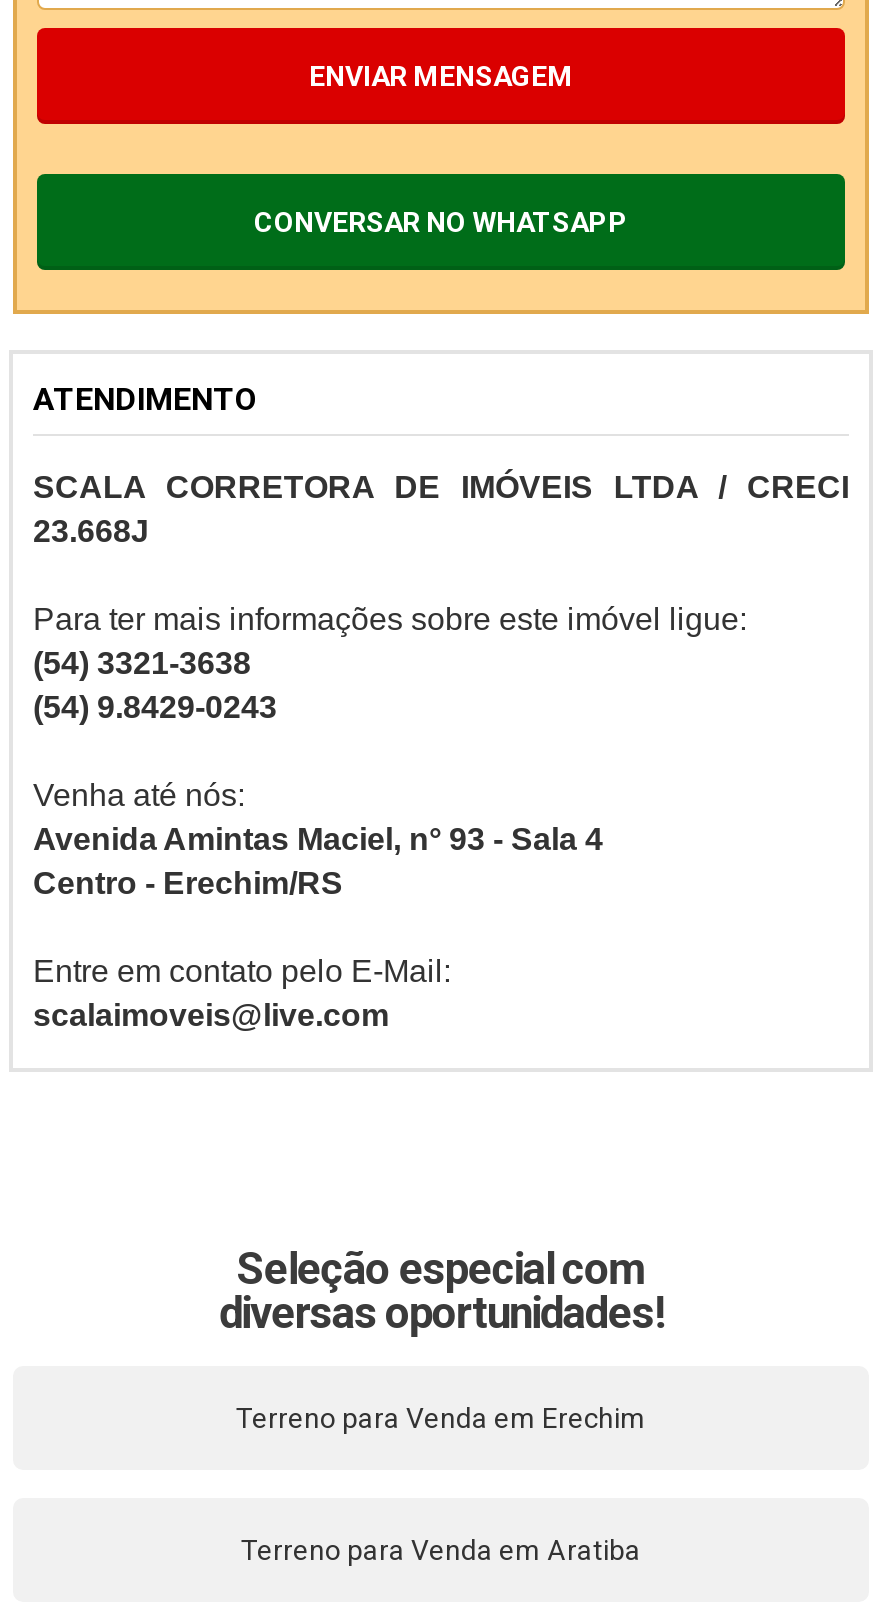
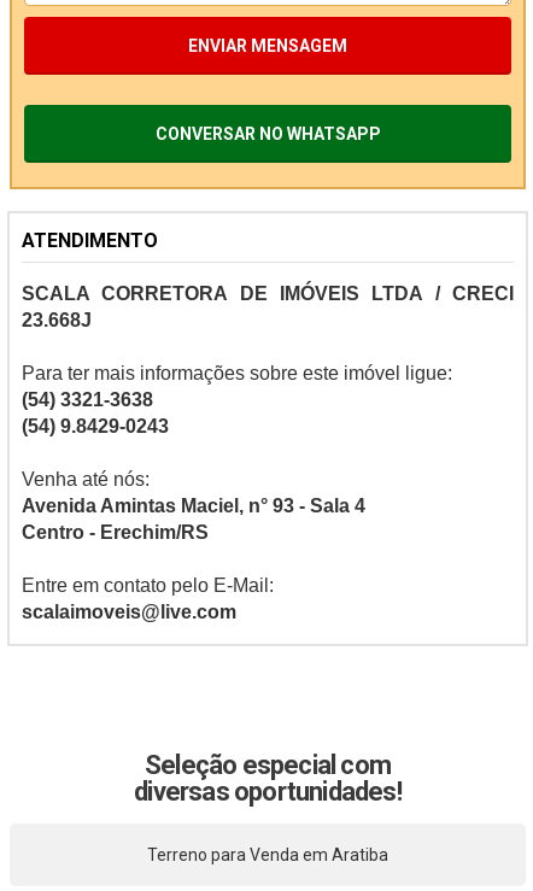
- Terreno para Venda em Erechim
